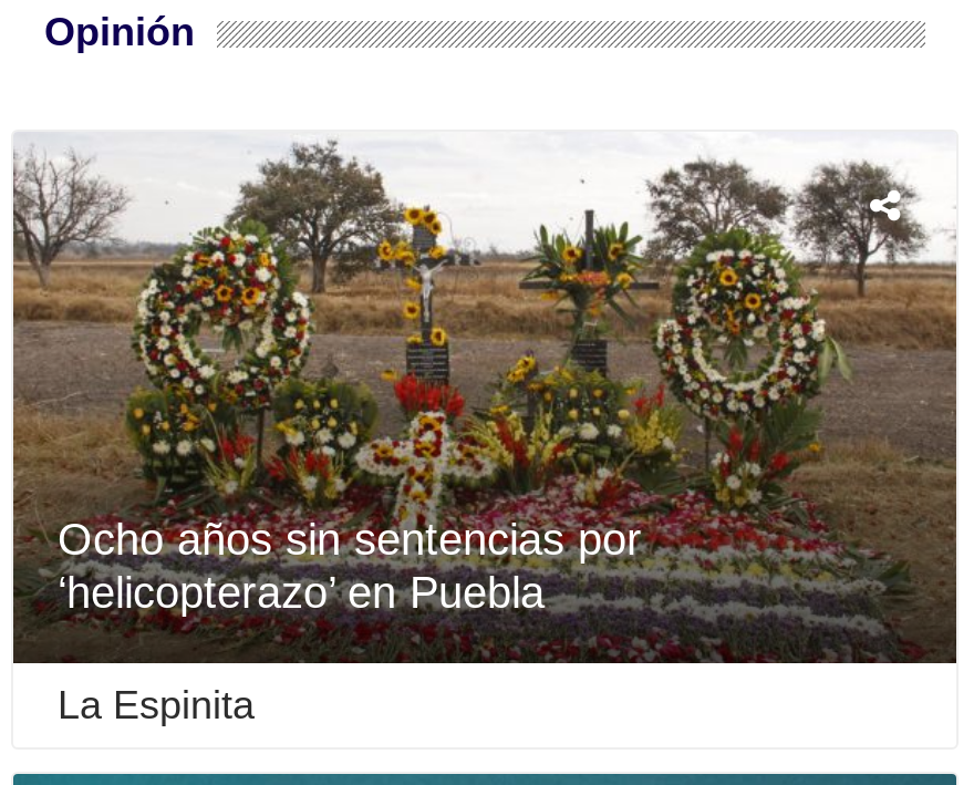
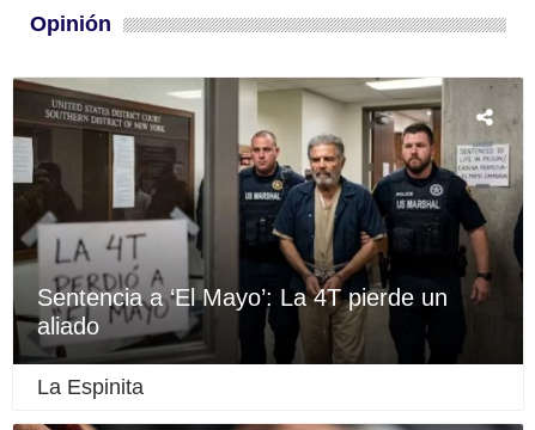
- [image]
- Ocho años sin sentencias por
- ‘helicopterazo’ en Puebla
+ [image]
+ Sentencia a ‘El Mayo’: La 4T pierde un
+ aliado
